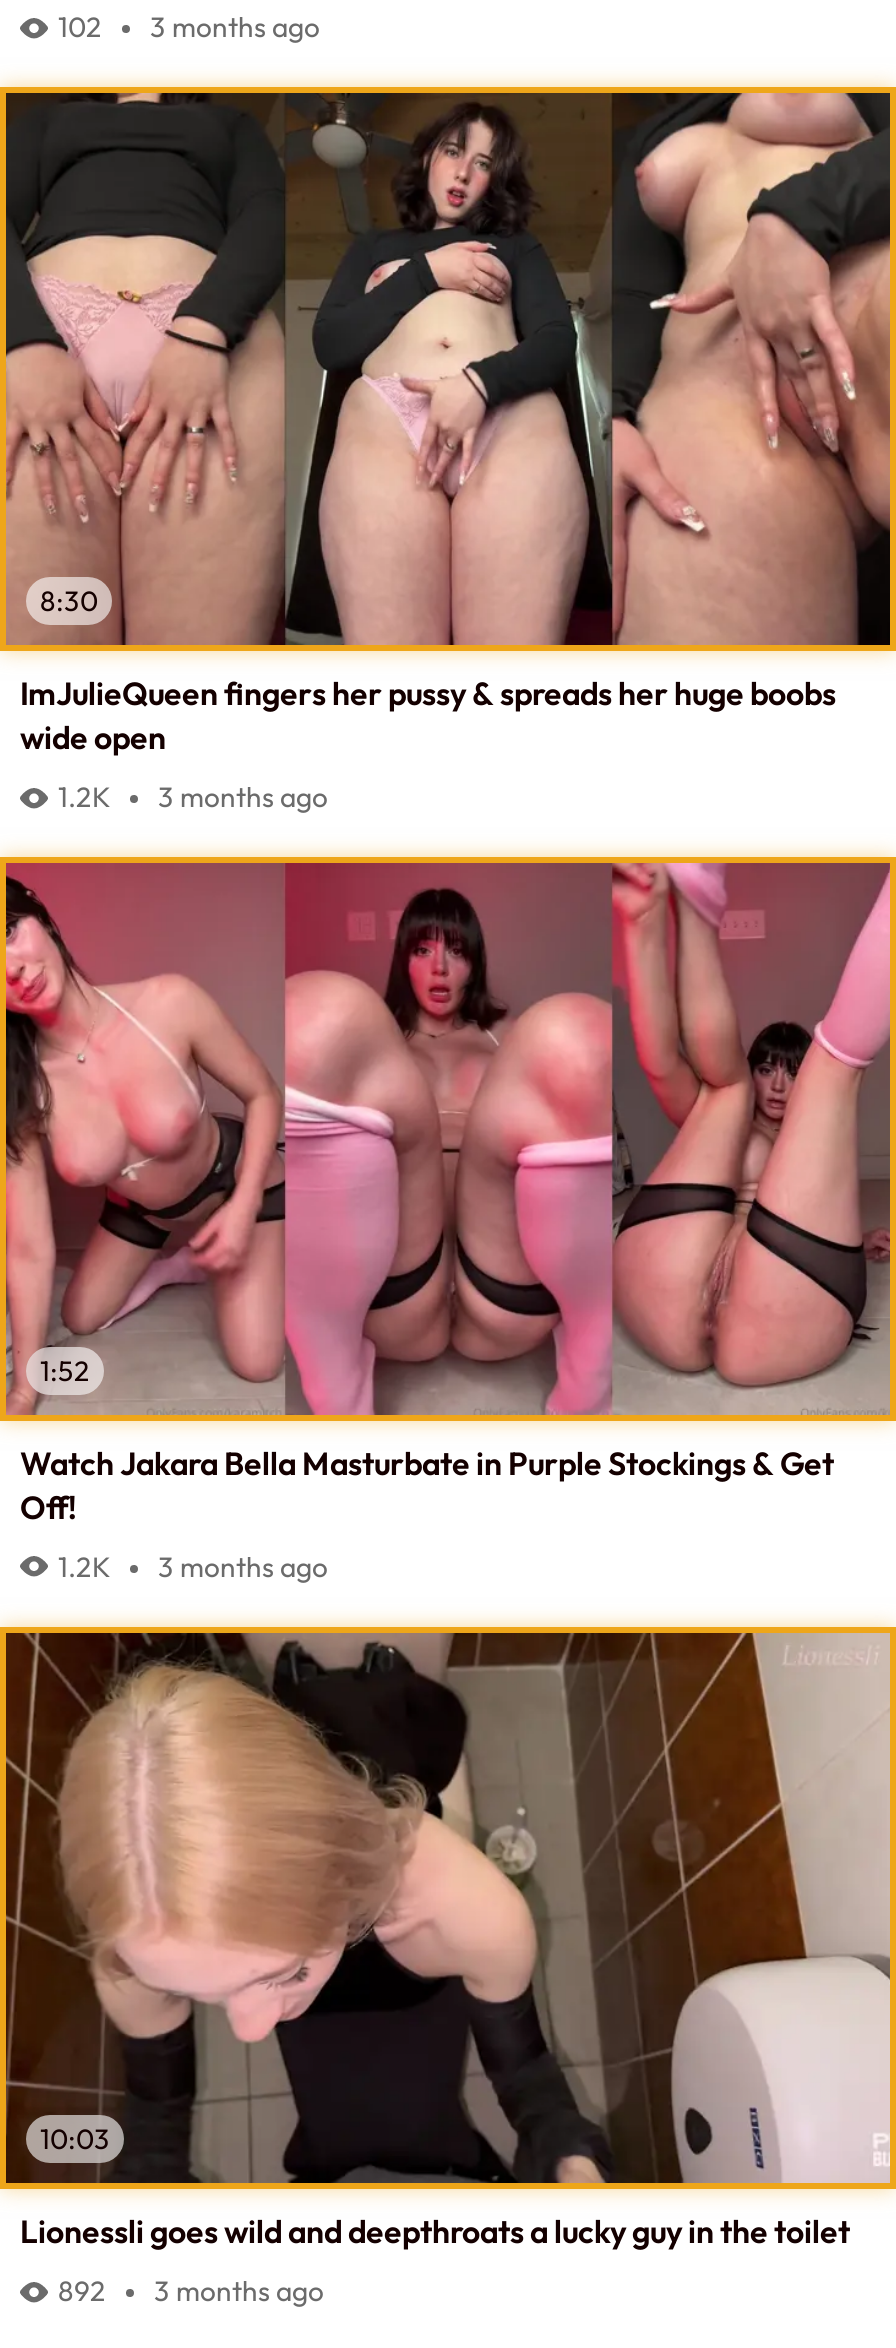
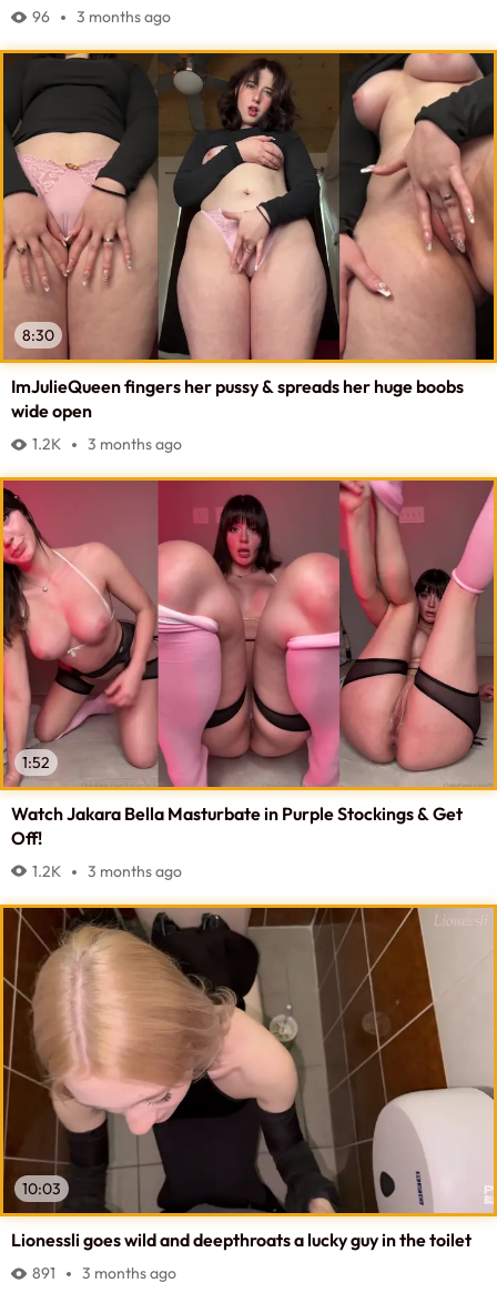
- 102 3 months ago
+ 96 3 months ago

- 892 3 months ago
+ 891 3 months ago
